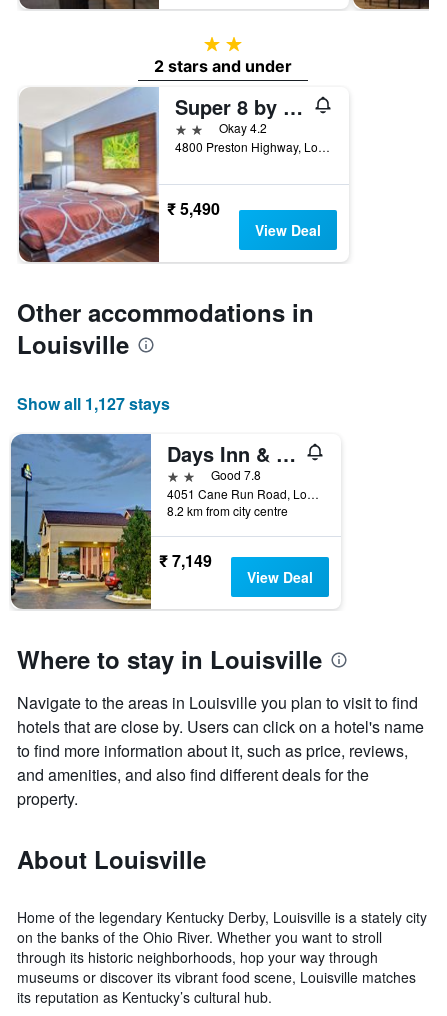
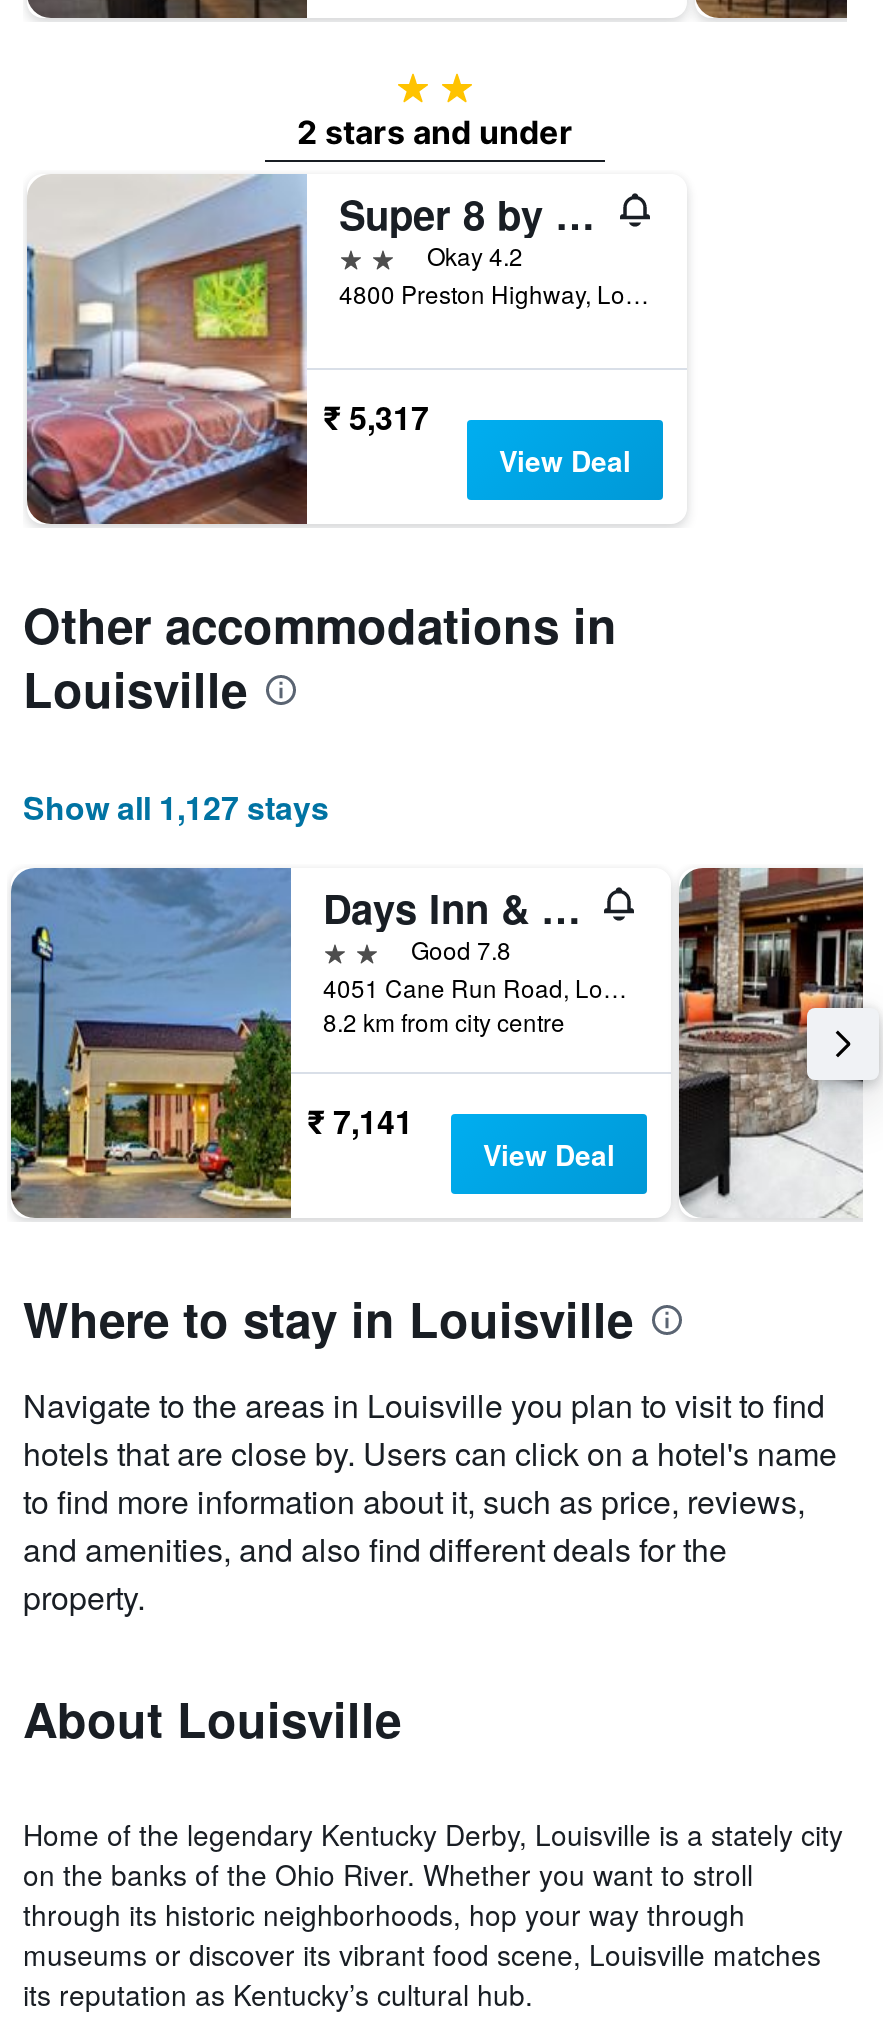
- ₹ 5,490
+ ₹ 5,317

+ [image]

- ₹ 7,149
+ ₹ 7,141
